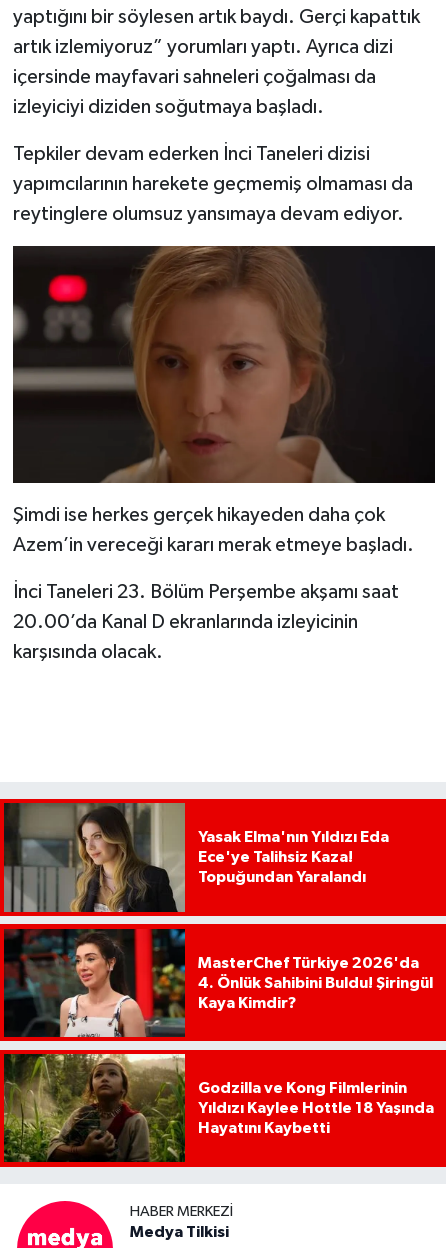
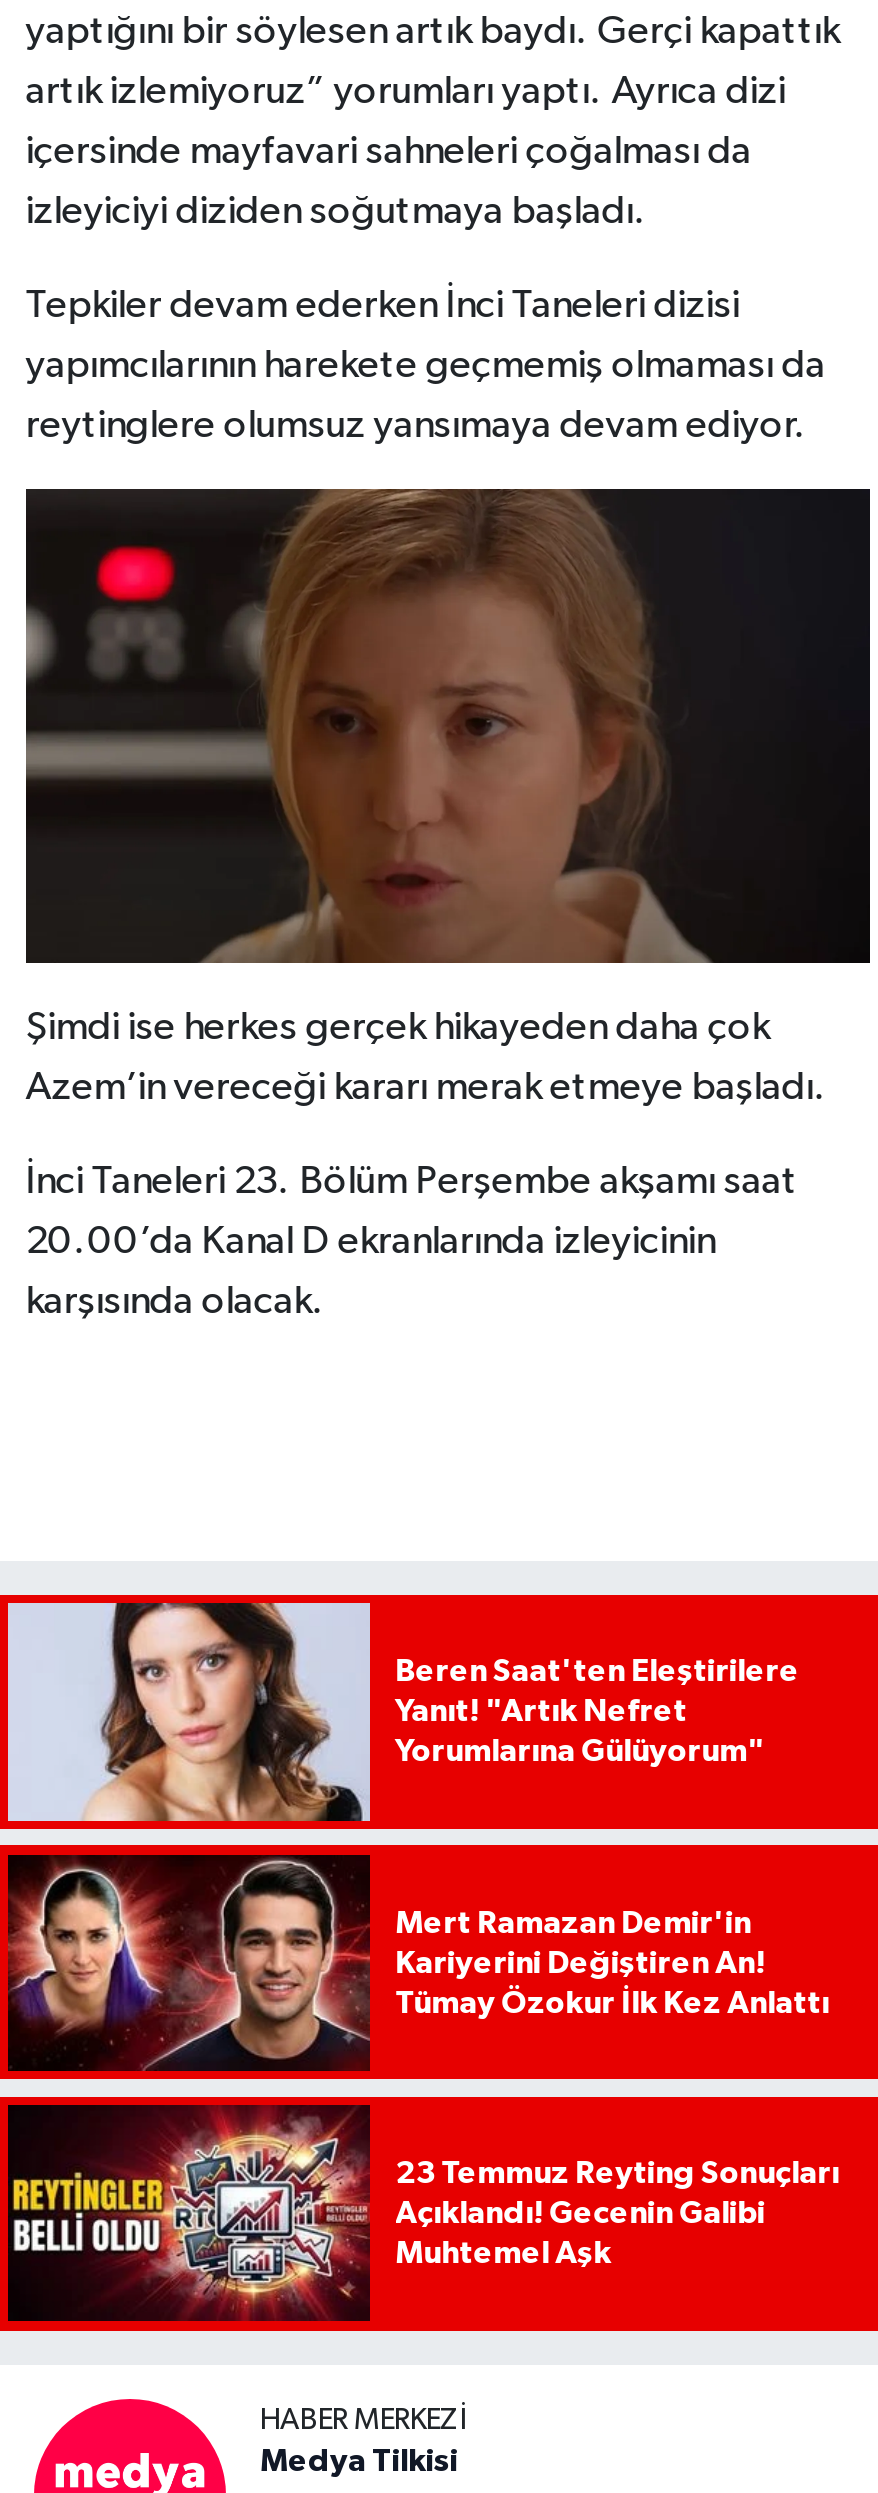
- [image]
- Yasak Elma'nın Yıldızı Eda
- Ece'ye Talihsiz Kaza!
- Topuğundan Yaralandı
+ [image]
+ Beren Saat'ten Eleştirilere
+ Yanıt! "Artık Nefret
+ Yorumlarına Gülüyorum"

- [image]
- MasterChef Türkiye 2026'da
- 4. Önlük Sahibini Buldu! Şiringül
- Kaya Kimdir?
+ [image]
+ Mert Ramazan Demir'in
+ Kariyerini Değiştiren An!
+ Tümay Özokur İlk Kez Anlattı

- [image]
- Godzilla ve Kong Filmlerinin
- Yıldızı Kaylee Hottle 18 Yaşında
- Hayatını Kaybetti
+ [image]
+ 23 Temmuz Reyting Sonuçları
+ Açıklandı! Gecenin Galibi
+ Muhtemel Aşk
